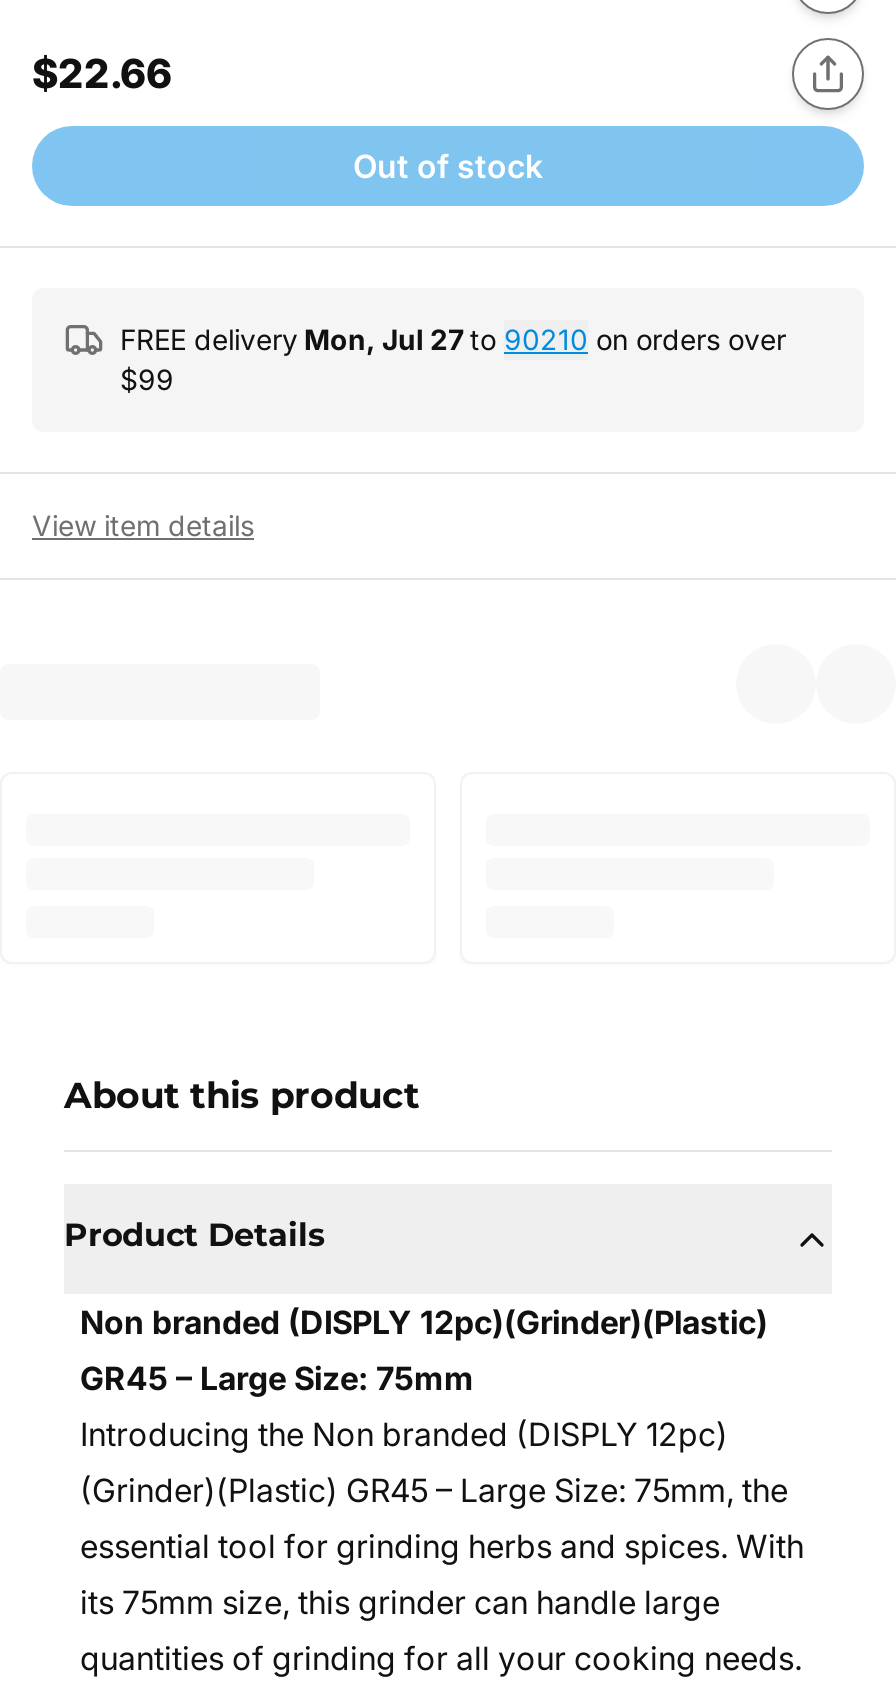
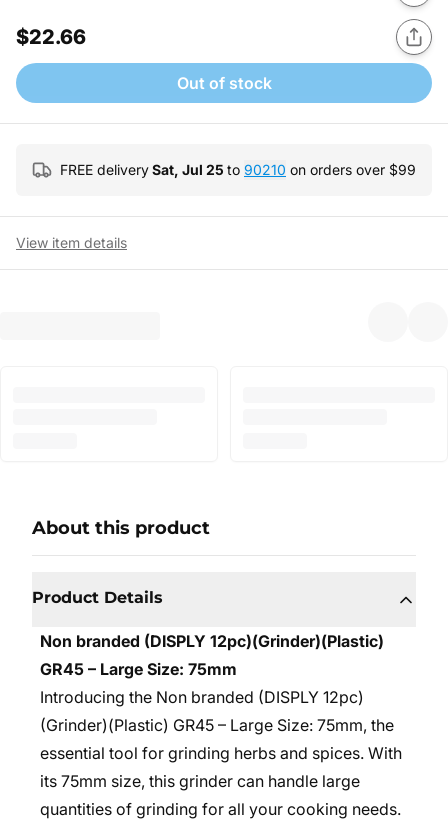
- FREE delivery Mon, Jul 27 to 90210 on orders over
- $99
+ FREE delivery Sat, Jul 25 to 90210 on orders over $99
